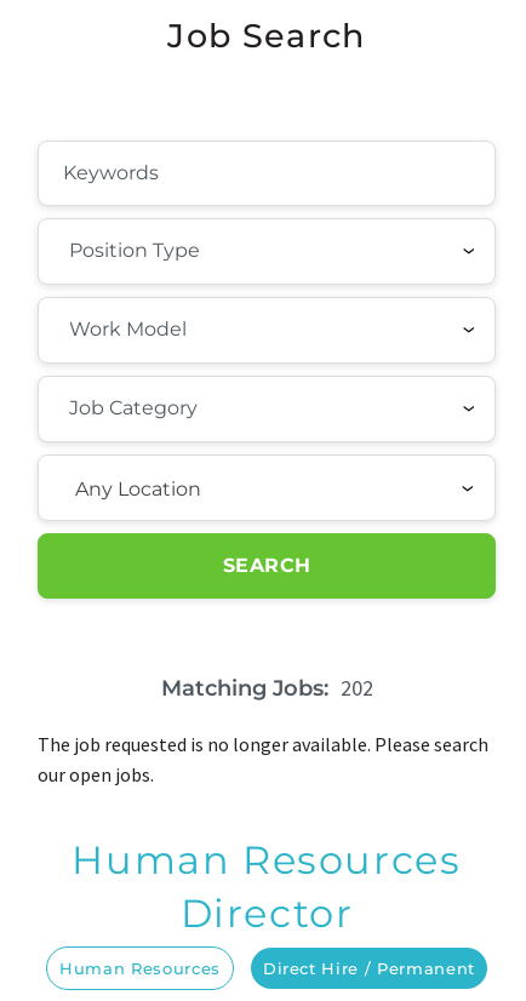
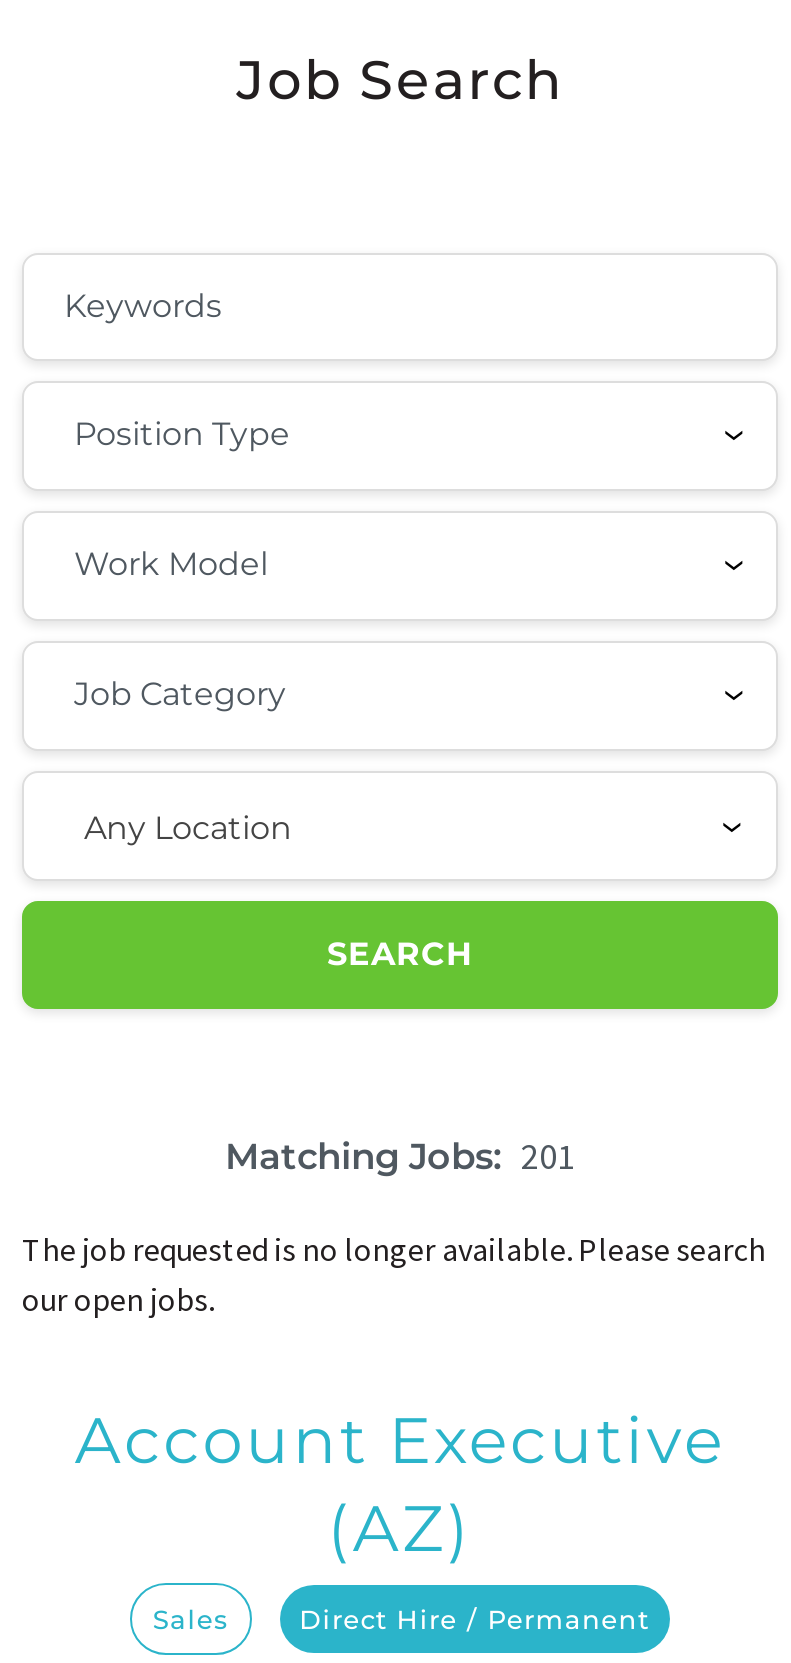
- Matching Jobs: 202
+ Matching Jobs: 201

- Human Resources
- Director
+ Account Executive
+ (AZ)

- Human Resources
+ Sales
